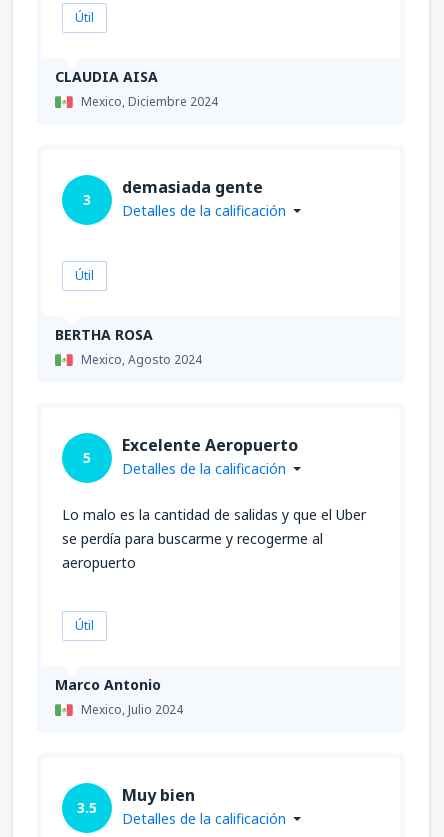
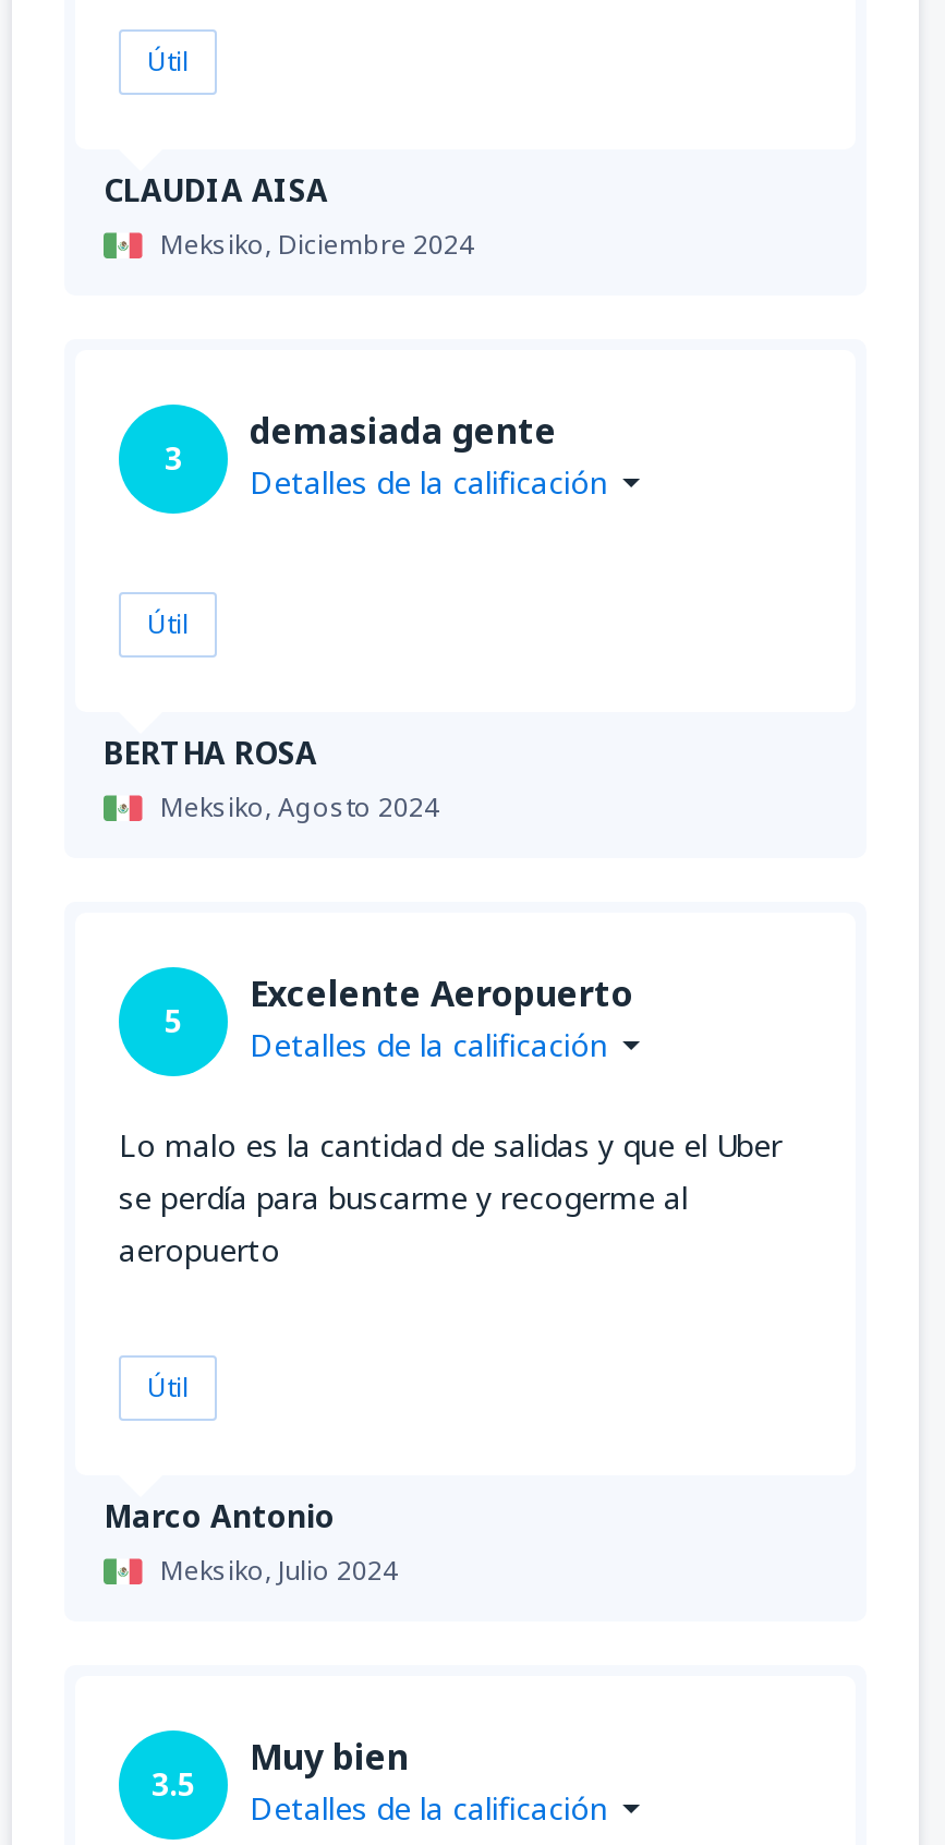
- Mexico, Diciembre 2024
+ Meksiko, Diciembre 2024

- Mexico, Agosto 2024
+ Meksiko, Agosto 2024

- Mexico, Julio 2024
+ Meksiko, Julio 2024
